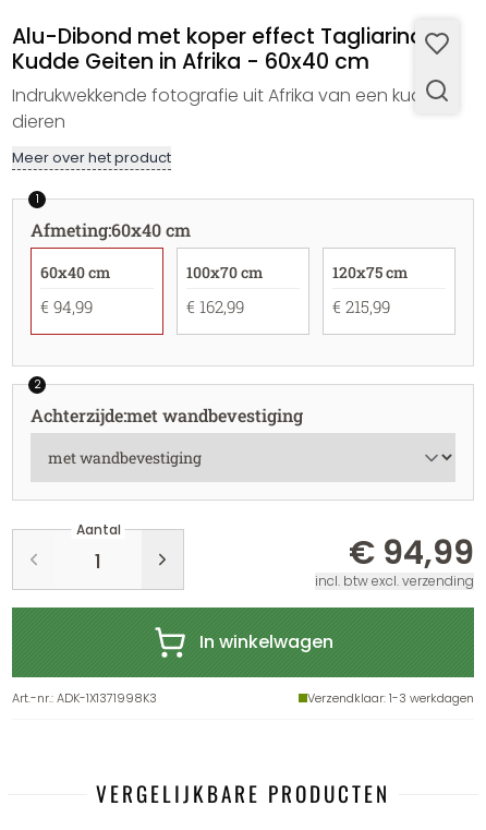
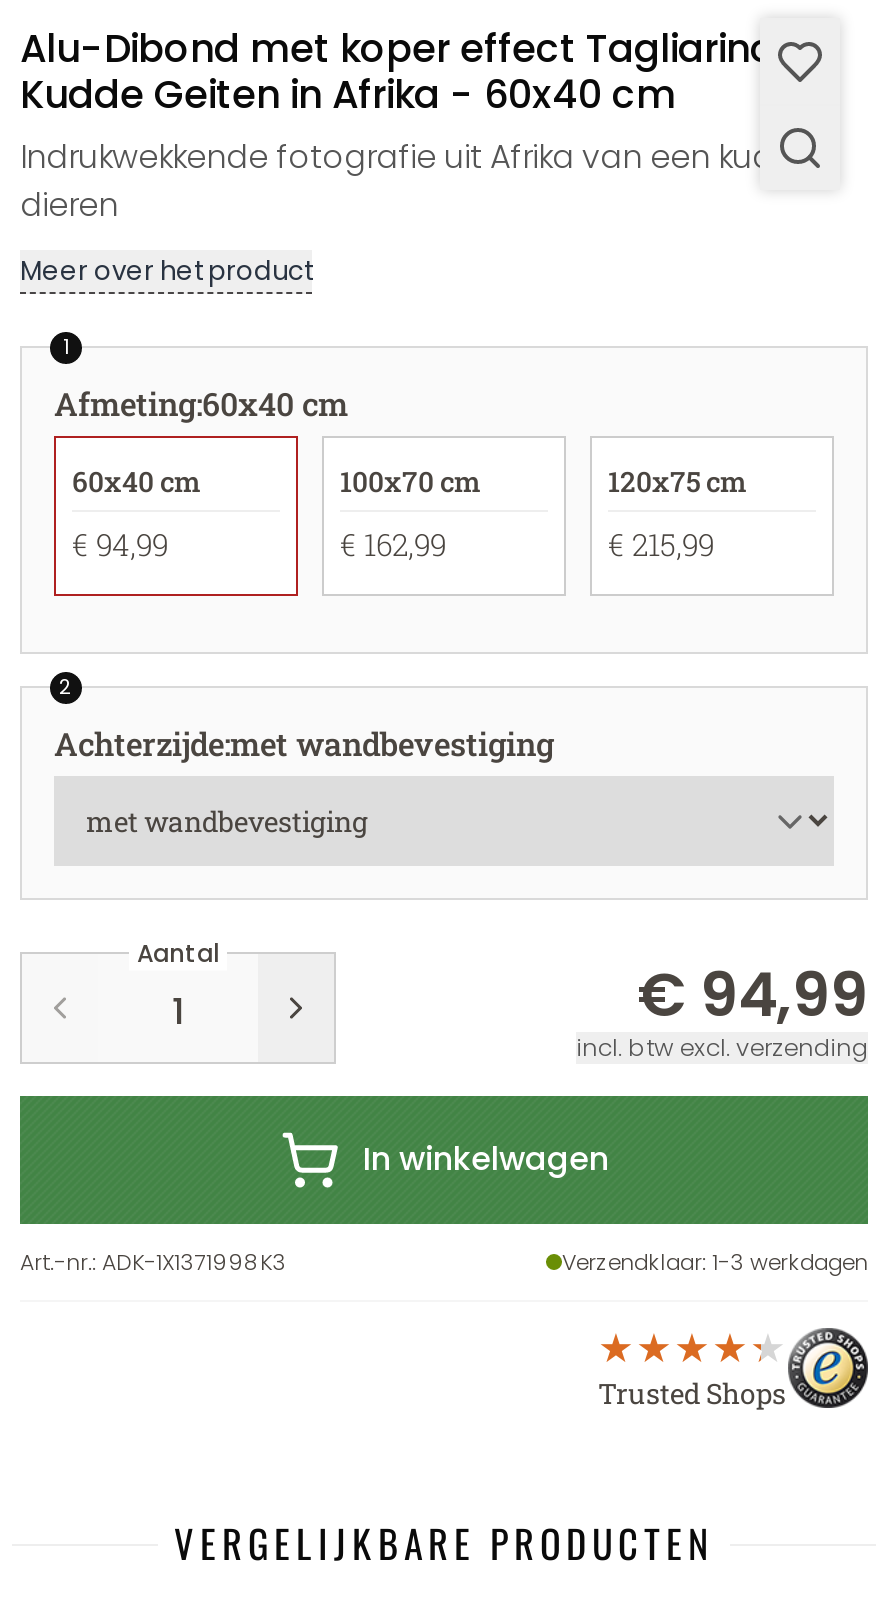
+ Trusted Shops
